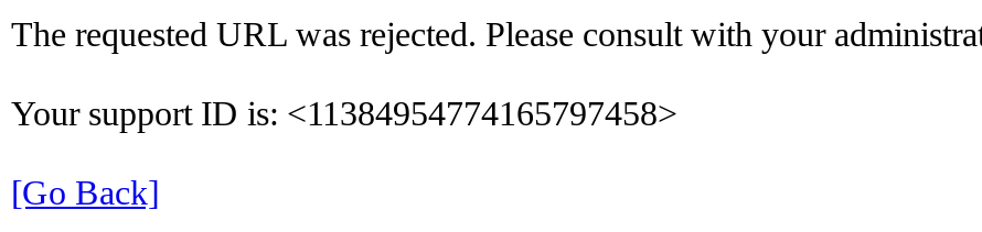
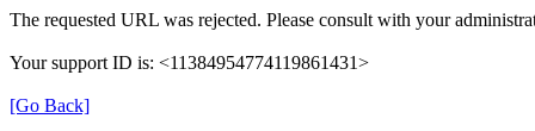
- Your support ID is: <11384954774165797458>
+ Your support ID is: <11384954774119861431>
